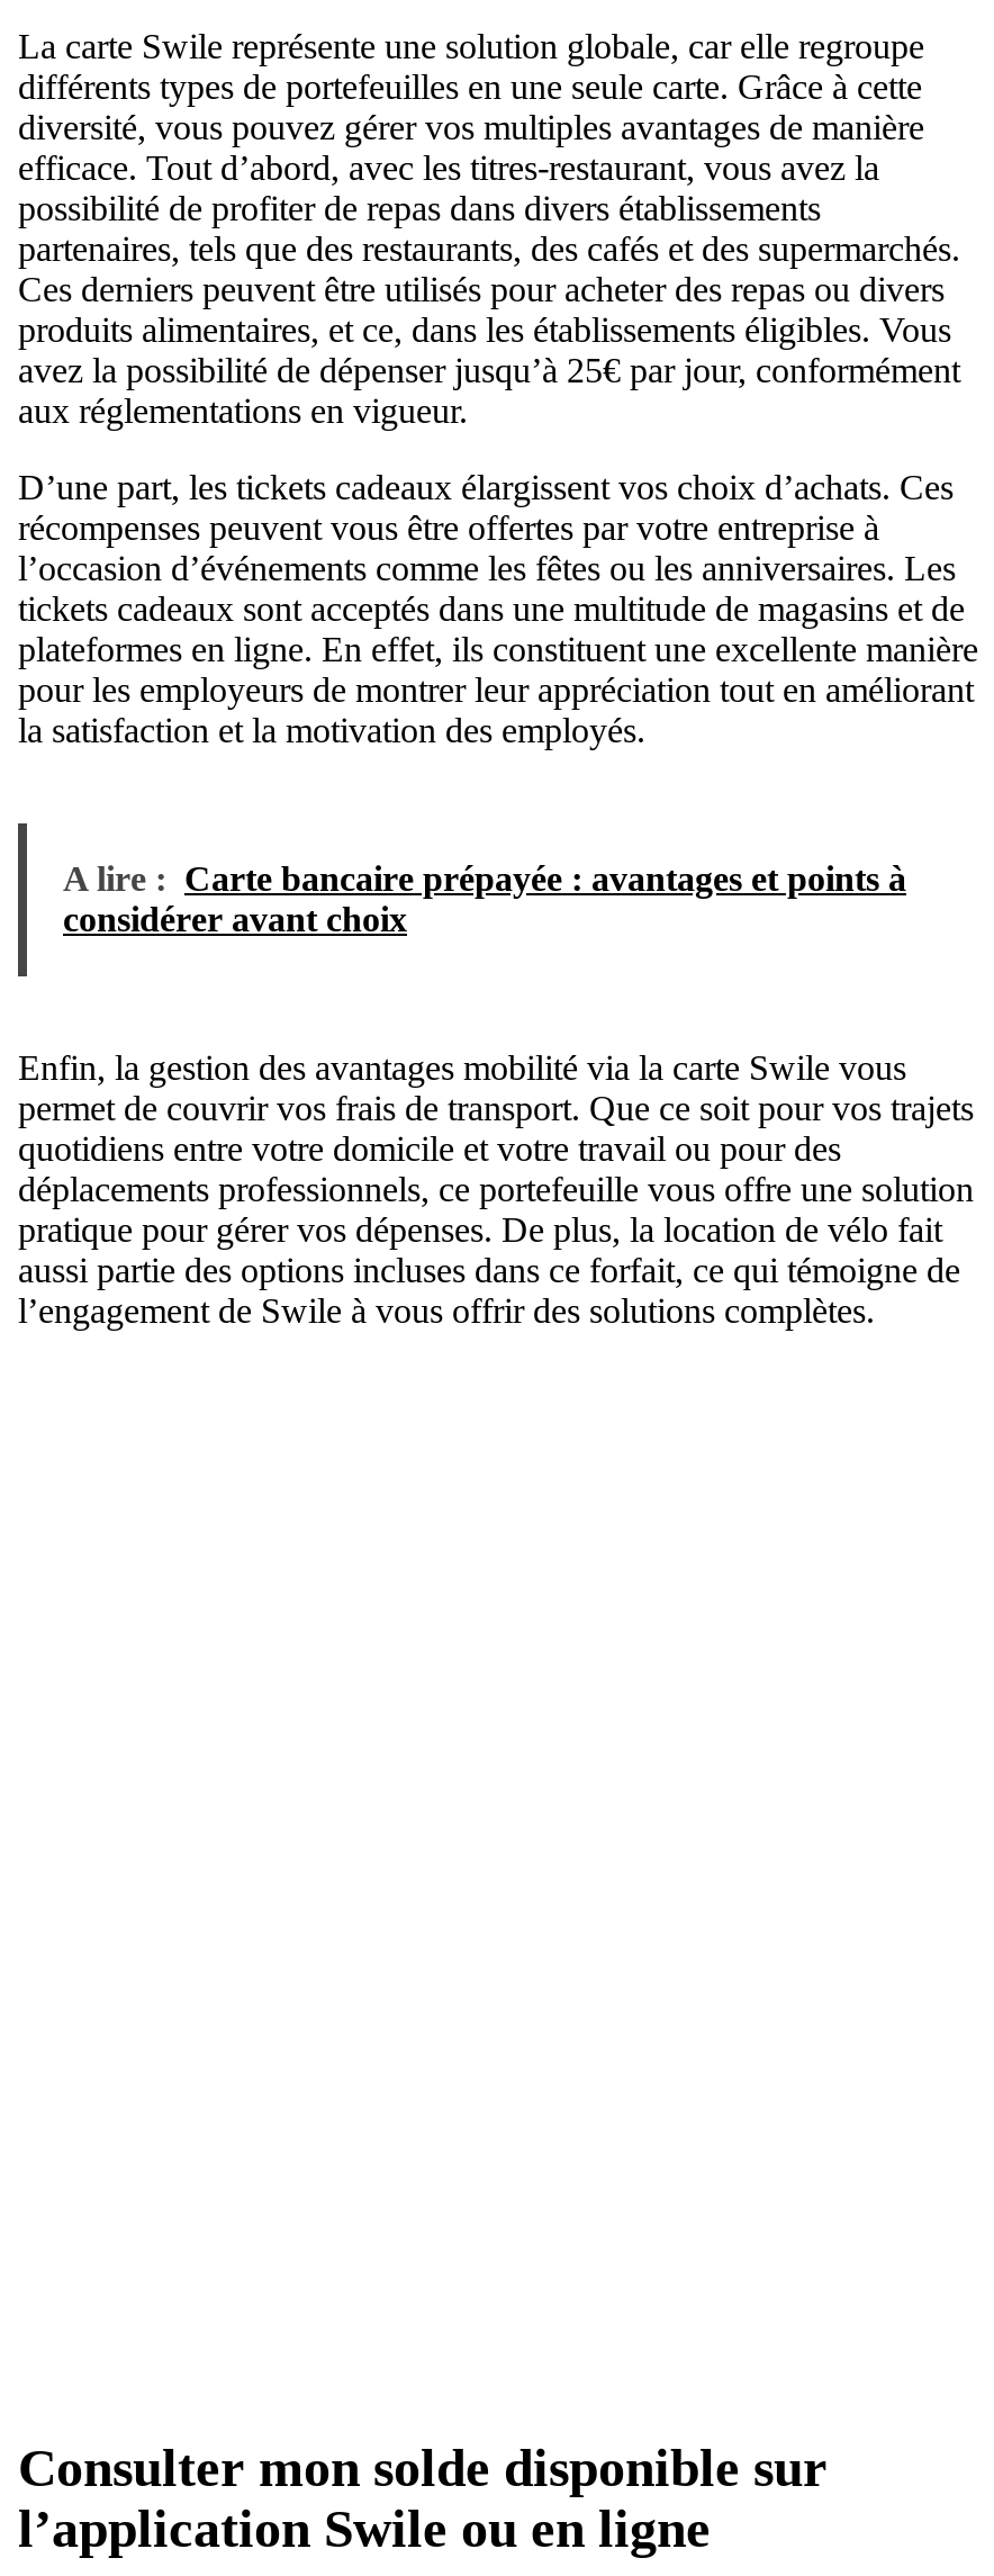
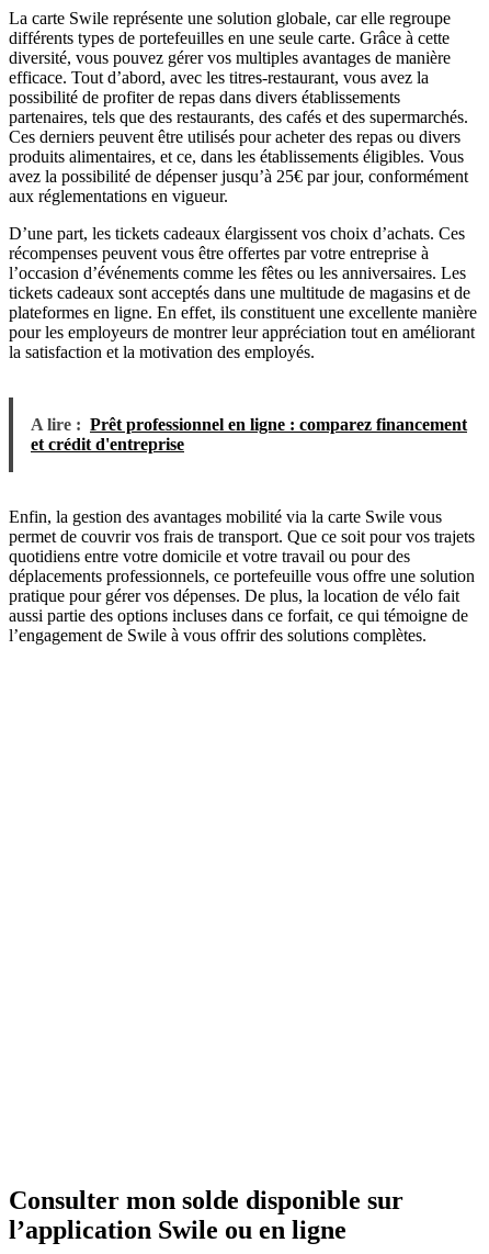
- A lire : Carte bancaire prépayée : avantages et points à
- considérer avant choix
+ A lire : Prêt professionnel en ligne : comparez financement
+ et crédit d'entreprise
